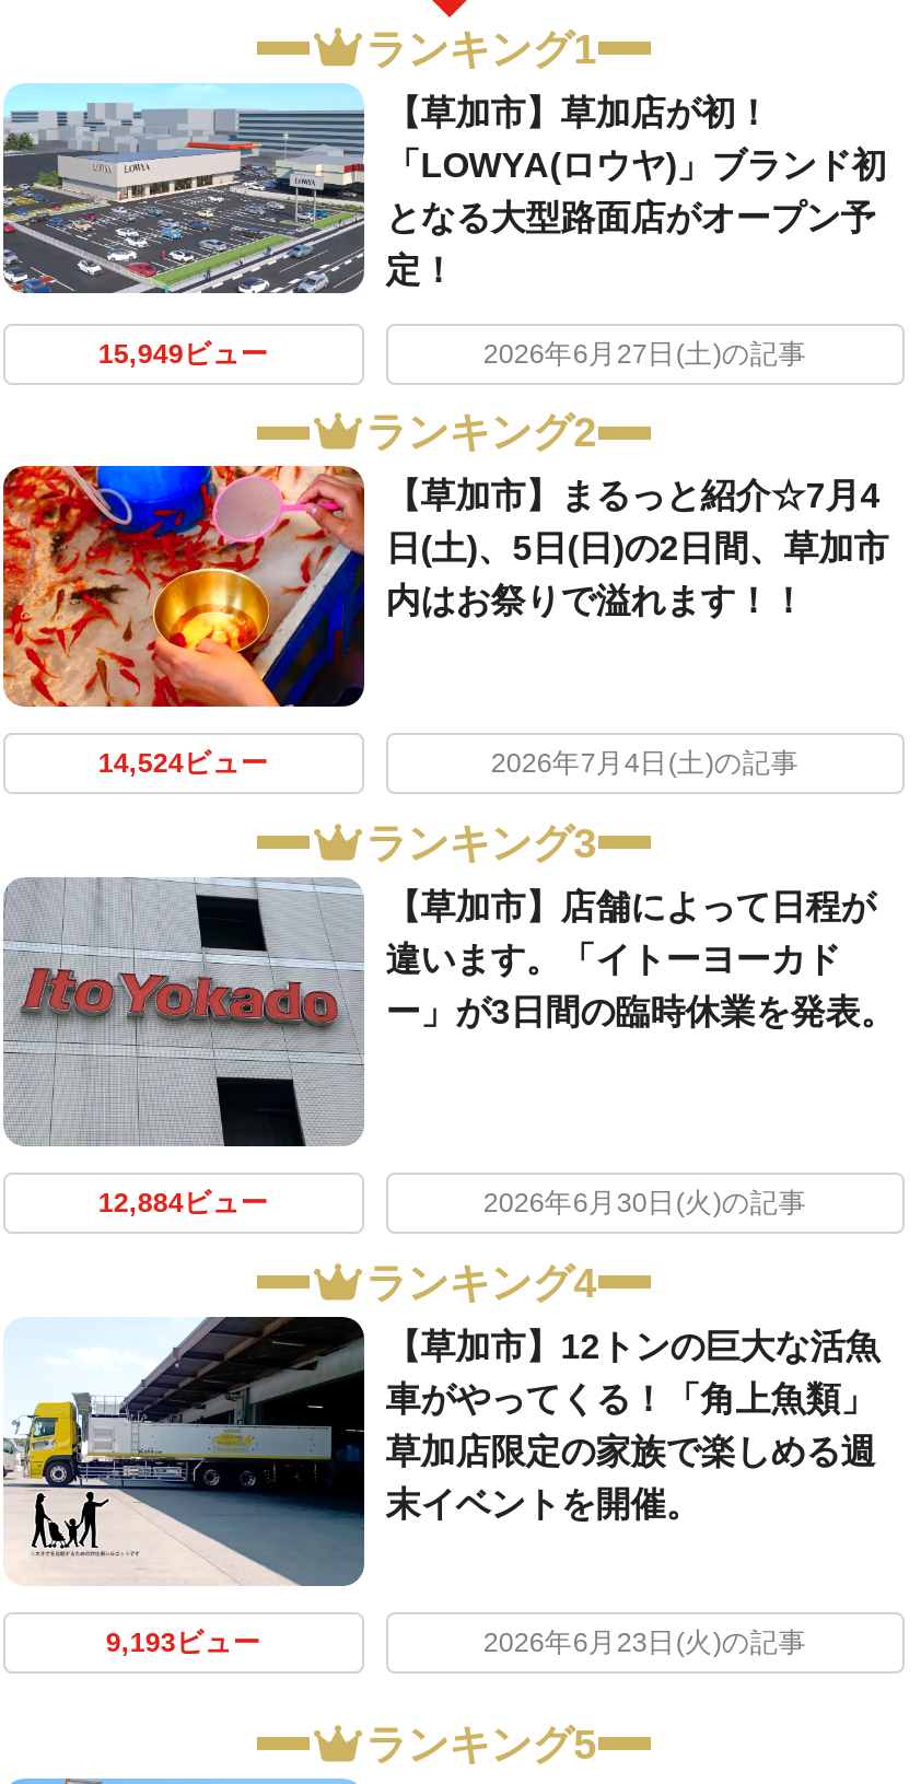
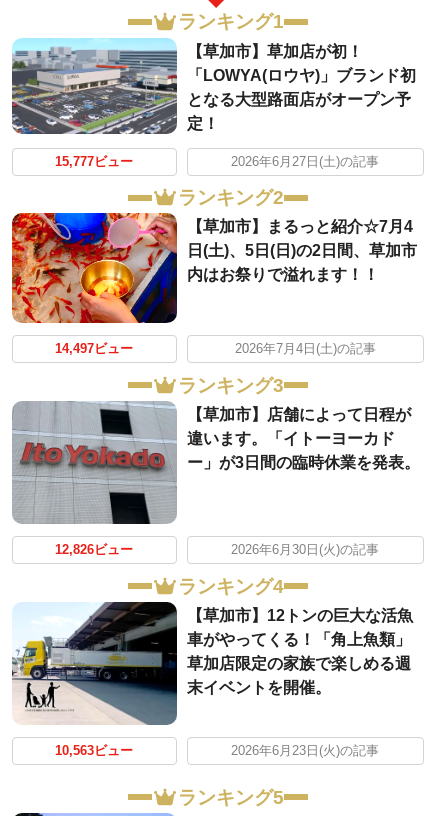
- 15,949ビュー
+ 15,777ビュー

- 14,524ビュー
+ 14,497ビュー

- 12,884ビュー
+ 12,826ビュー

- 9,193ビュー
+ 10,563ビュー
